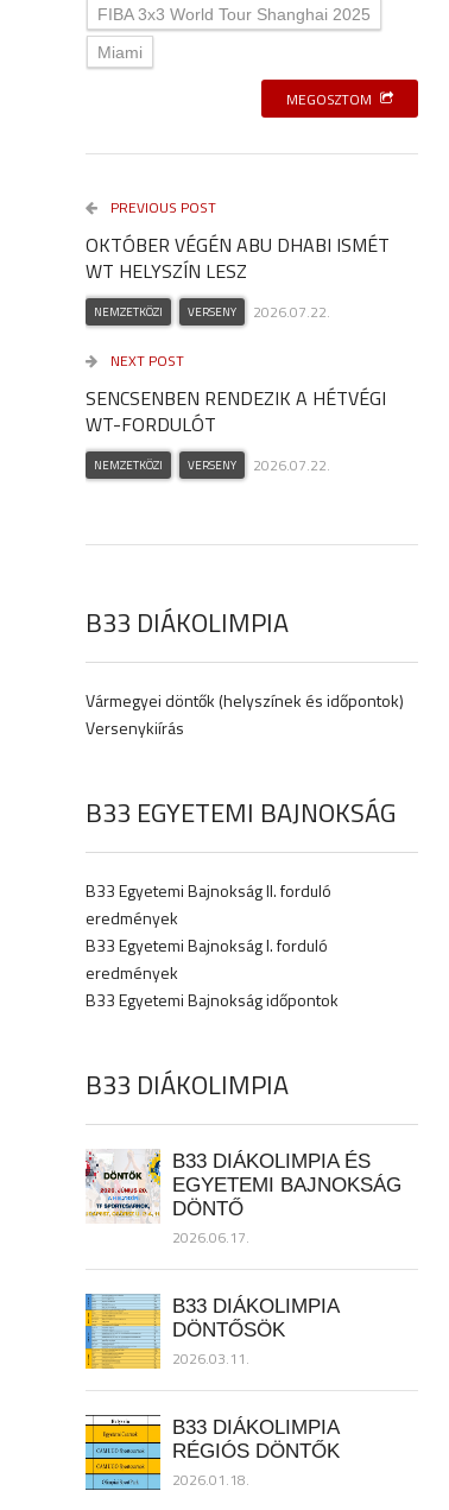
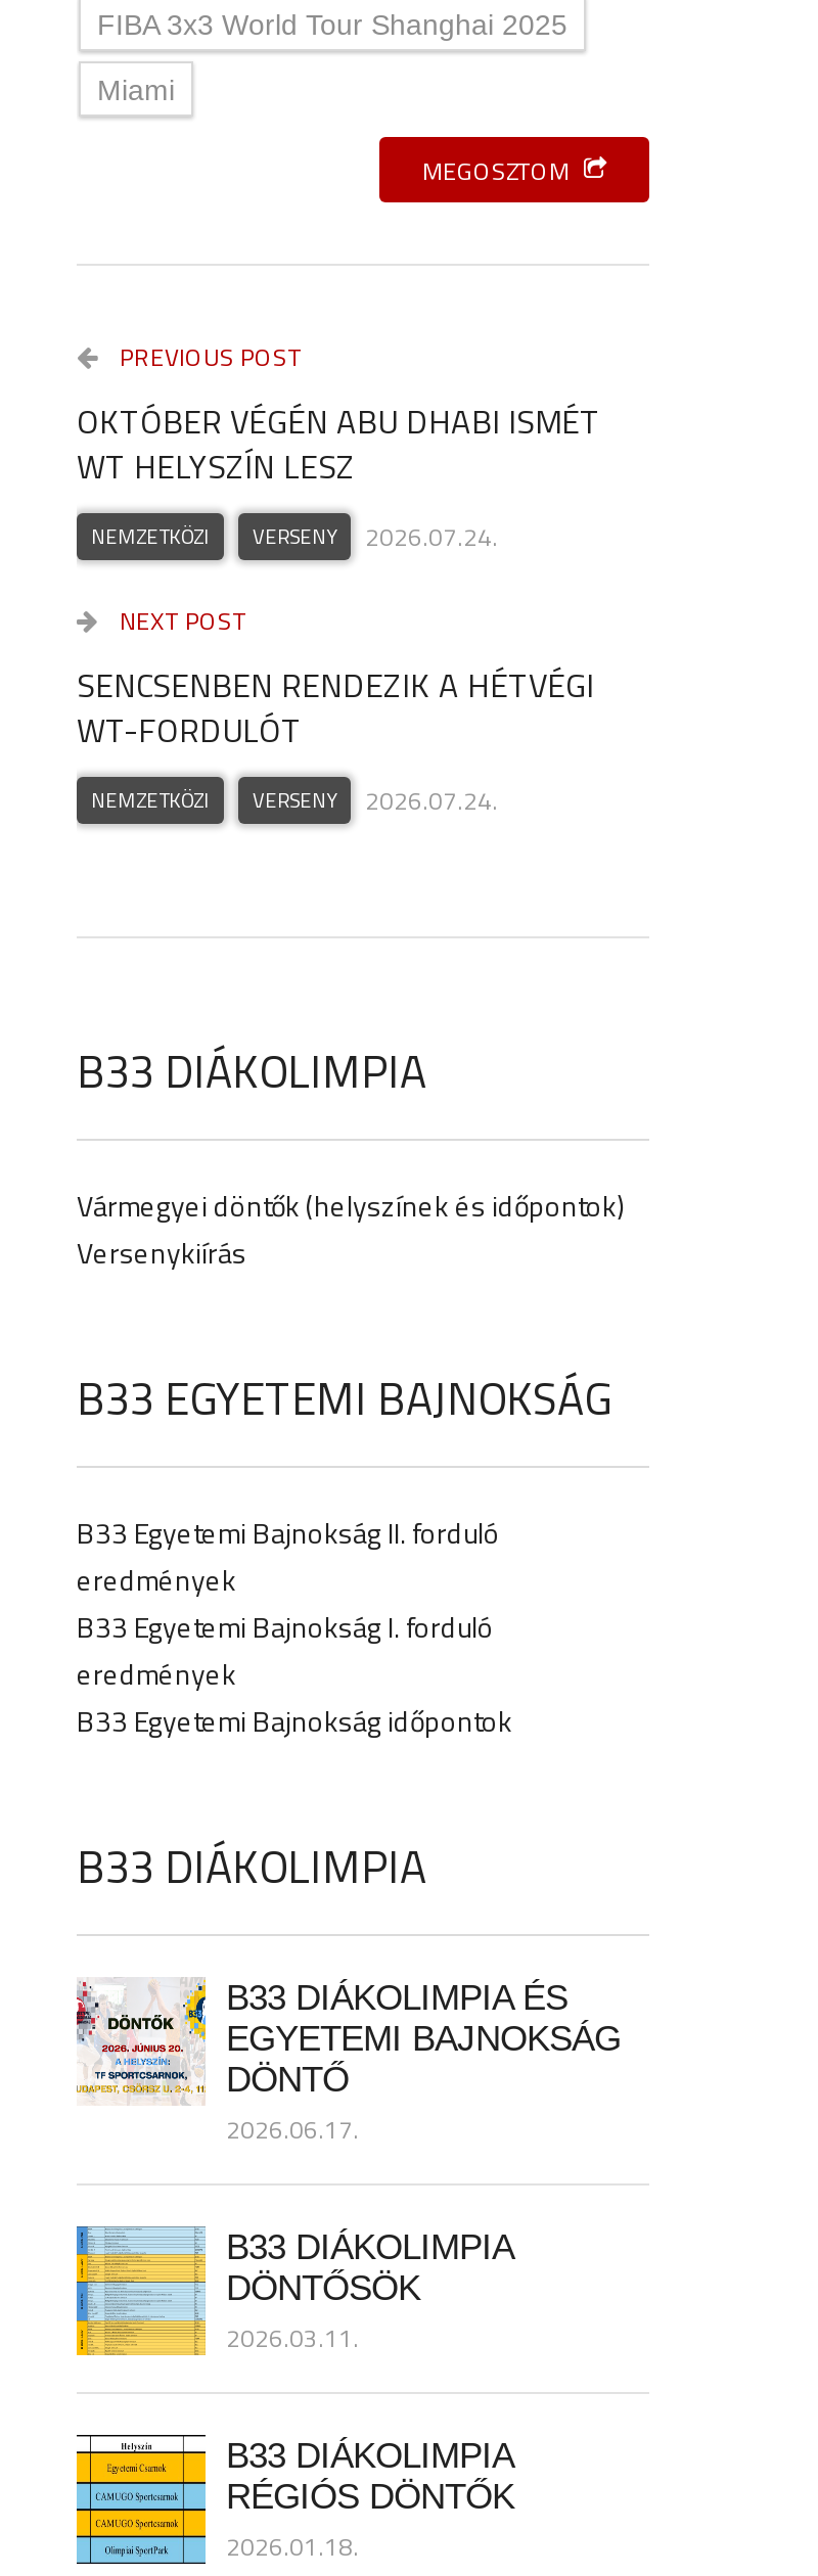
- NEMZETKÖZI VERSENY 2026.07.22.
+ NEMZETKÖZI VERSENY 2026.07.24.

- NEMZETKÖZI VERSENY 2026.07.22.
+ NEMZETKÖZI VERSENY 2026.07.24.
